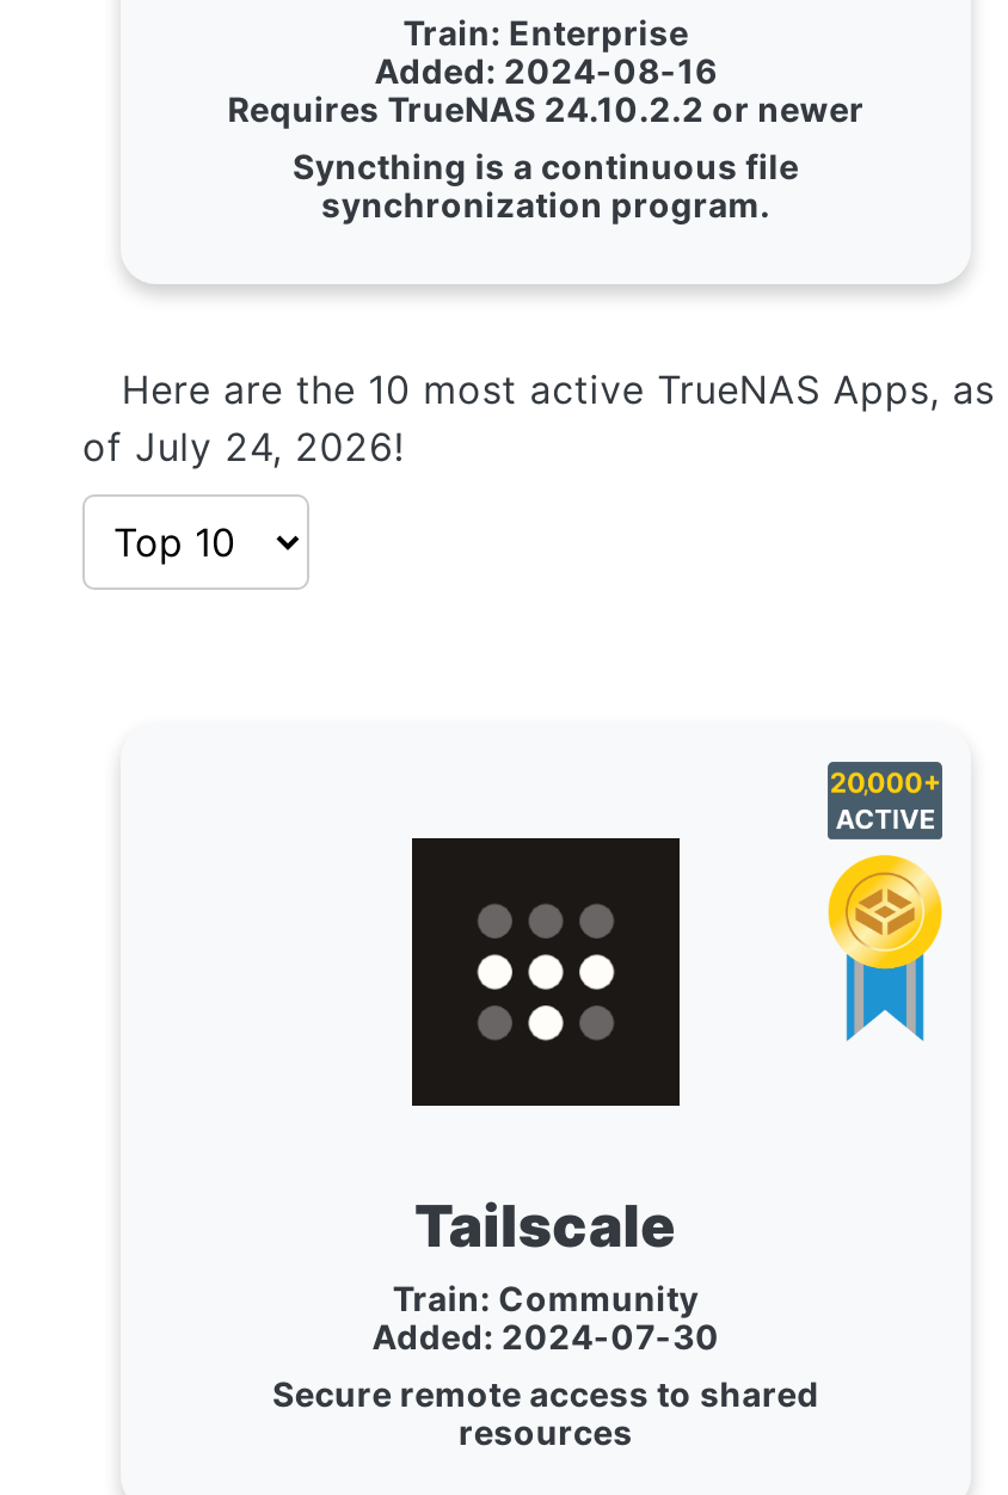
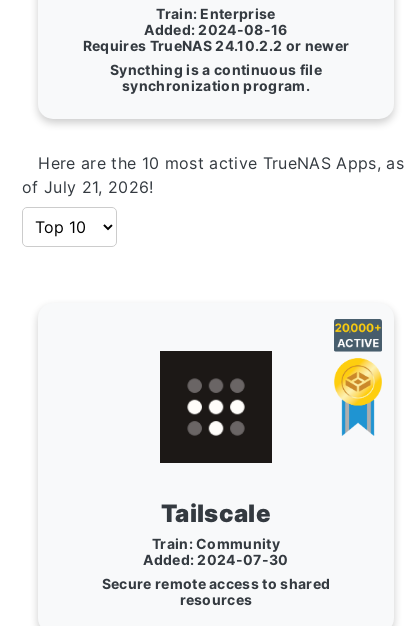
- of July 24, 2026!
+ of July 21, 2026!
